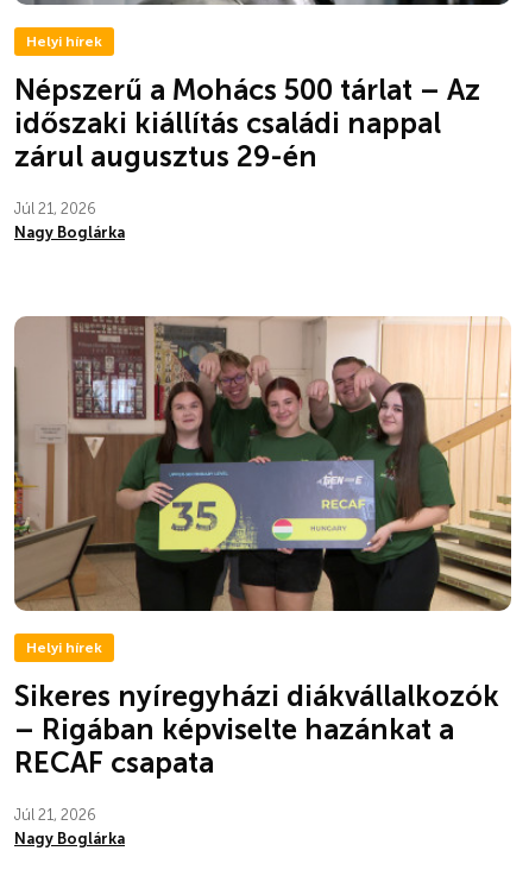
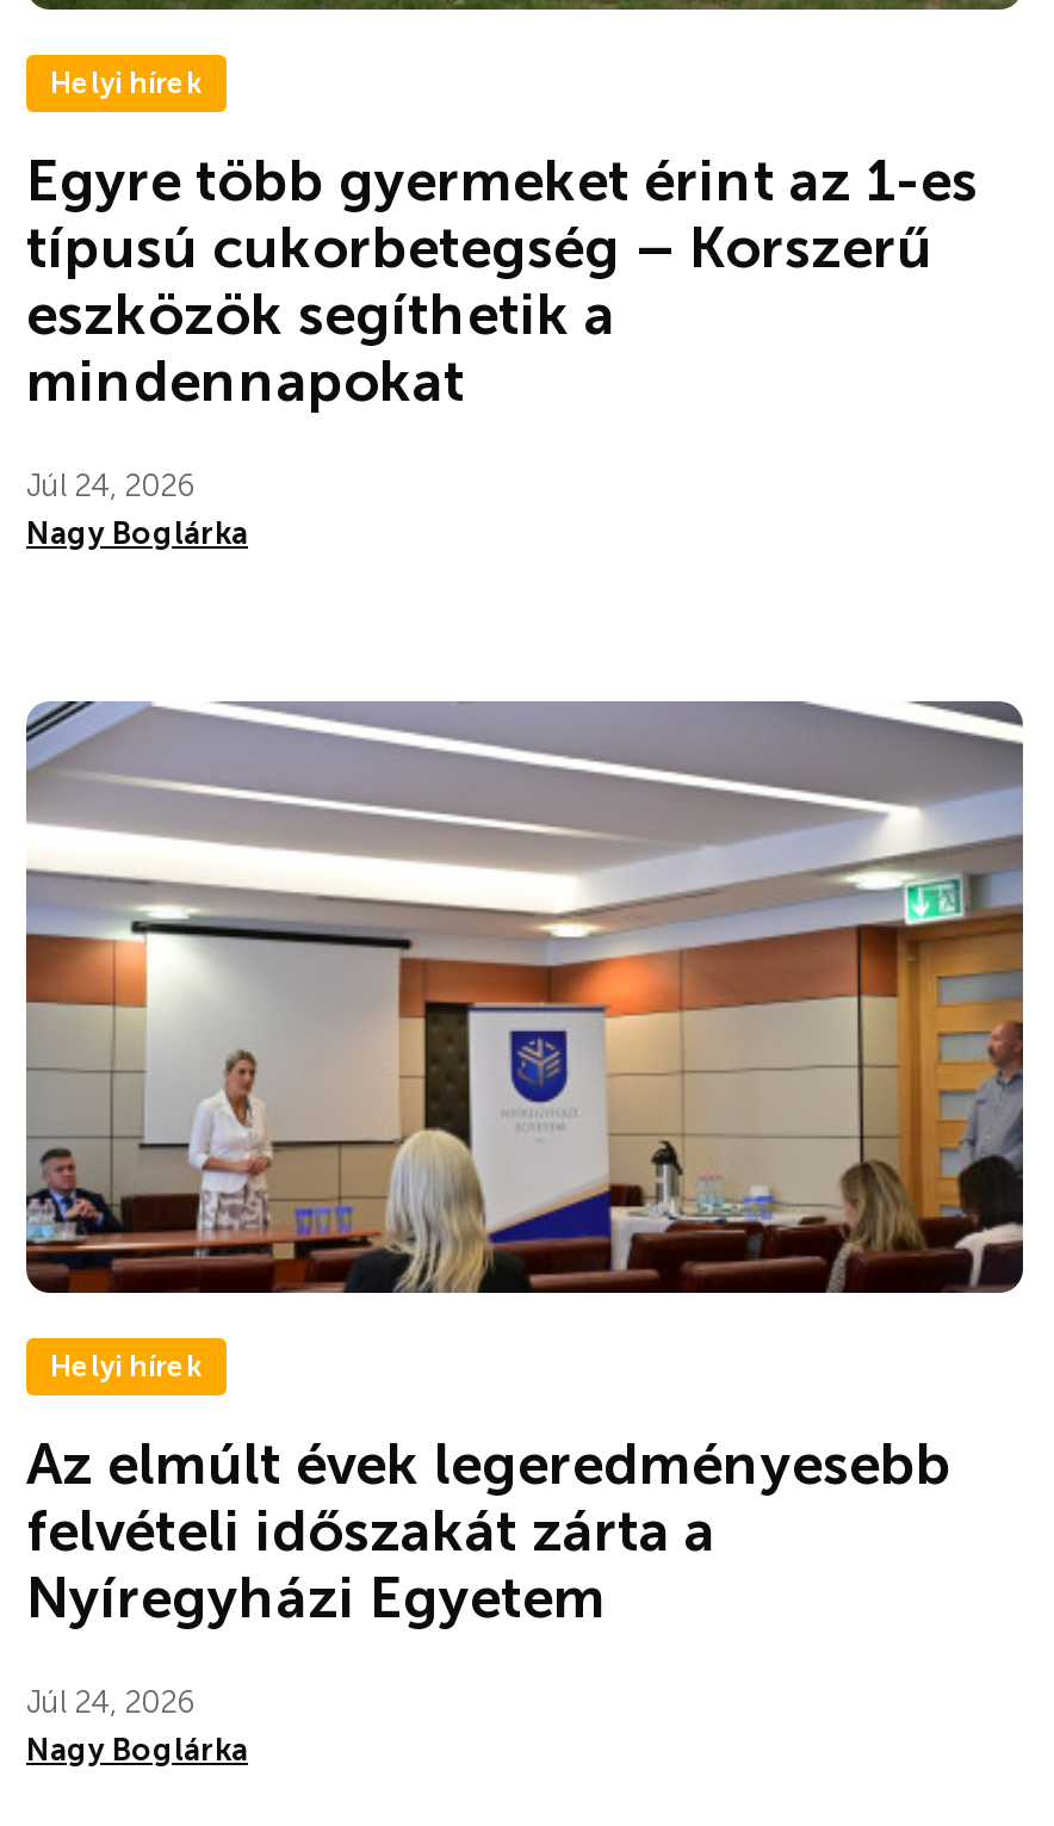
- Népszerű a Mohács 500 tárlat – Az
- időszaki kiállítás családi nappal
- zárul augusztus 29-én
+ Egyre több gyermeket érint az 1-es
+ típusú cukorbetegség – Korszerű
+ eszközök segíthetik a
+ mindennapokat

- Júl 21, 2026
+ Júl 24, 2026

- [image]
+ [image]

- Sikeres nyíregyházi diákvállalkozók
- – Rigában képviselte hazánkat a
- RECAF csapata
+ Az elmúlt évek legeredményesebb
+ felvételi időszakát zárta a
+ Nyíregyházi Egyetem

- Júl 21, 2026
+ Júl 24, 2026
